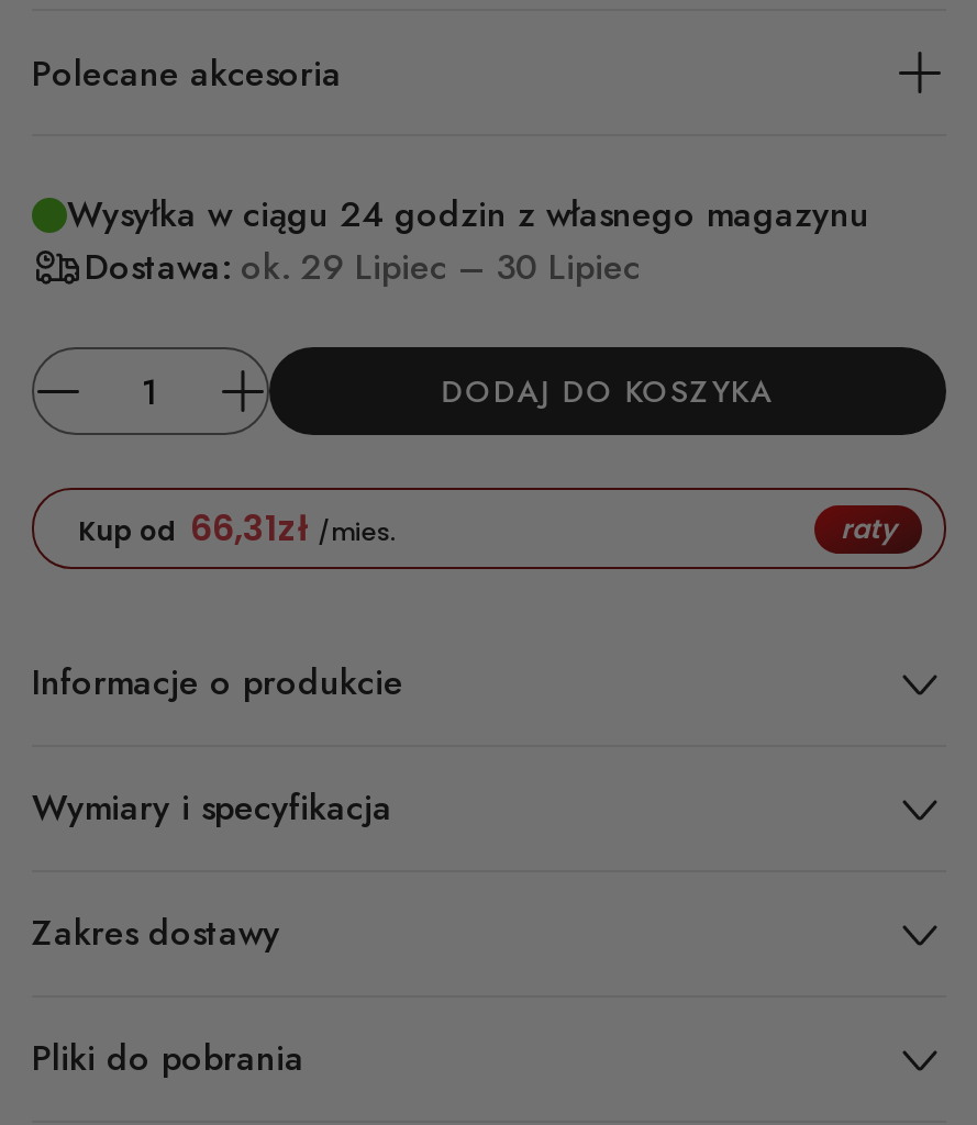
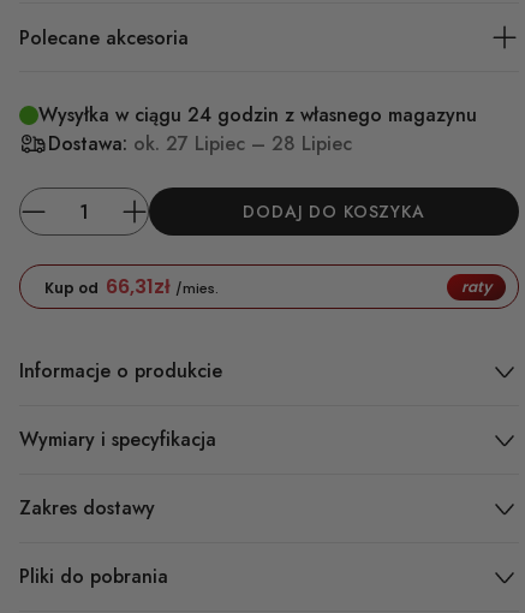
- Dostawa: ok. 29 Lipiec – 30 Lipiec
+ Dostawa: ok. 27 Lipiec – 28 Lipiec
